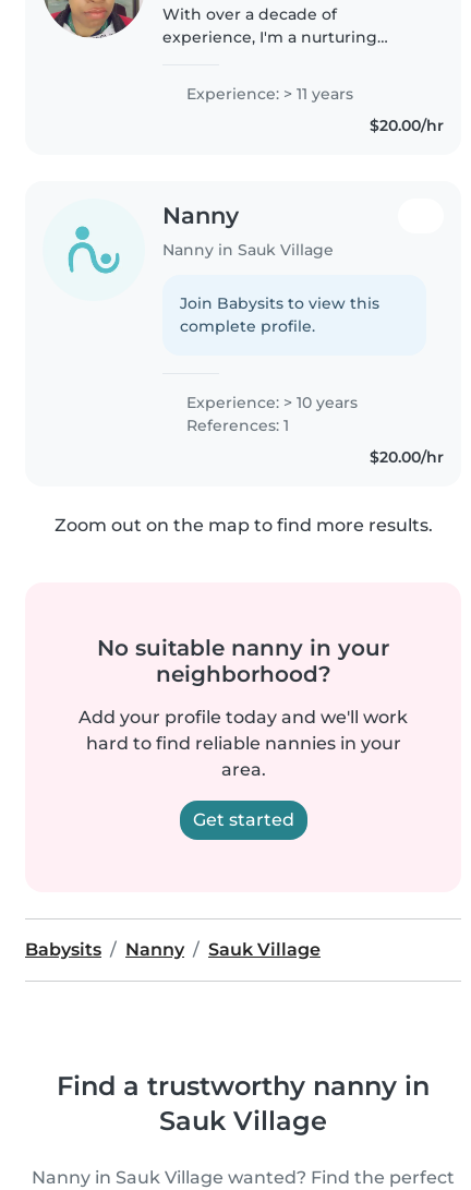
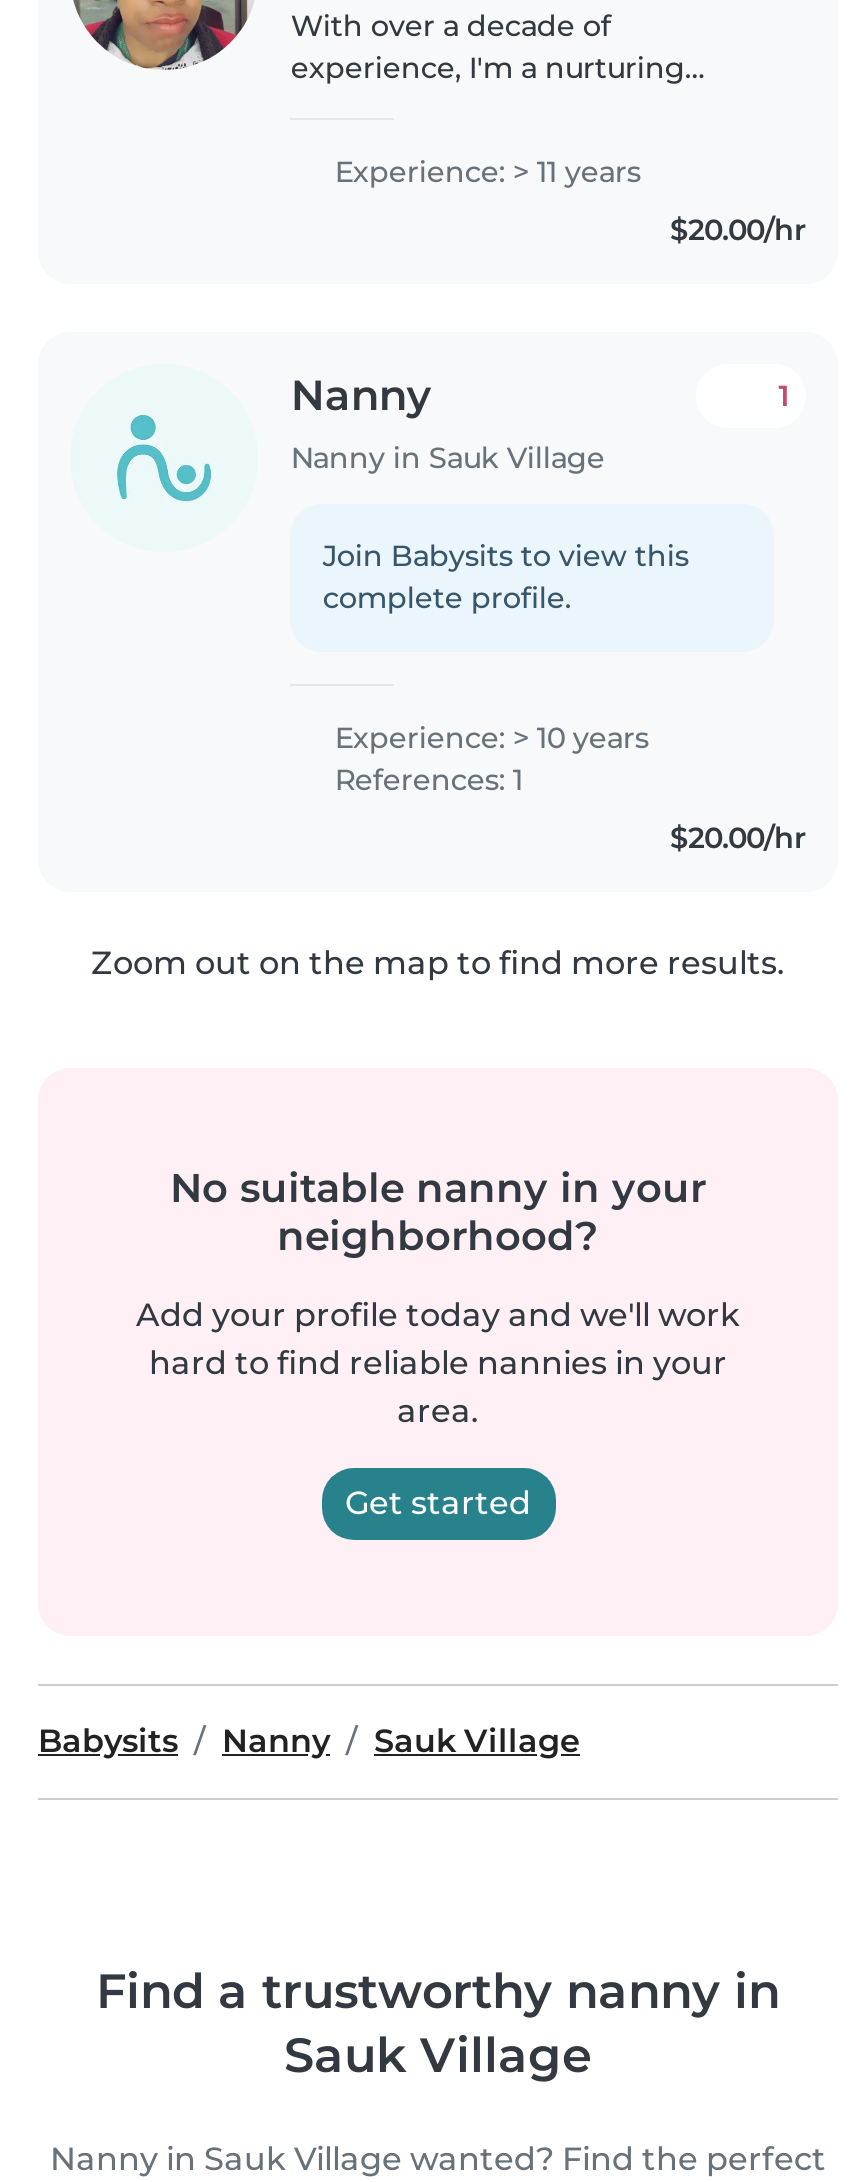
+ 1
